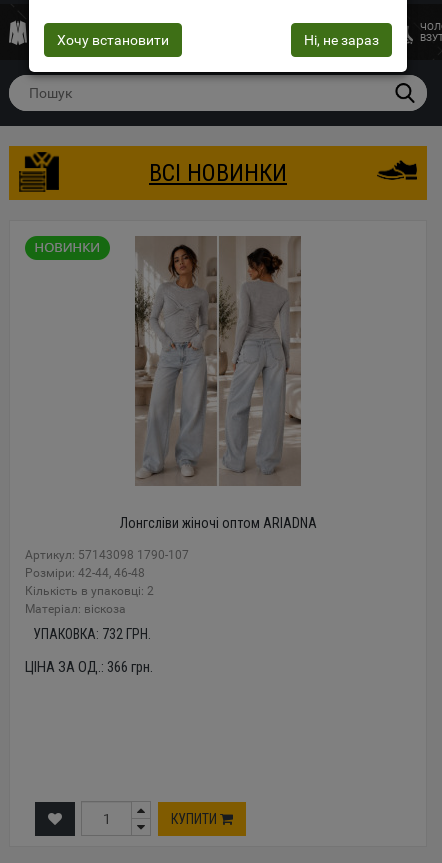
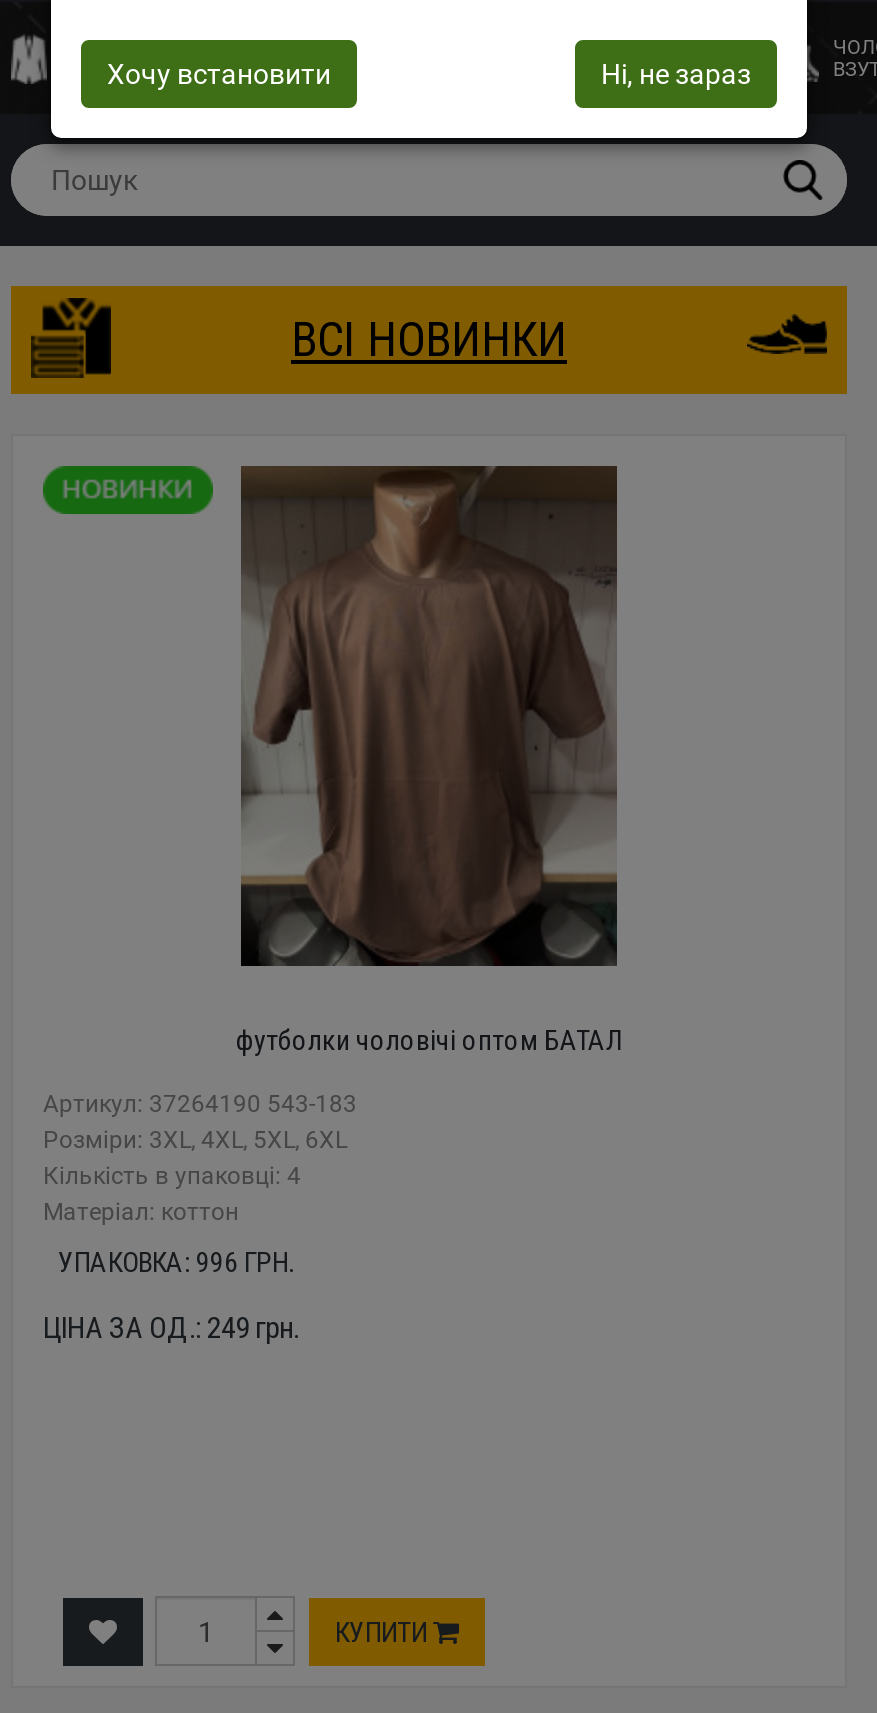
- [image]
- Лонгсліви жіночі оптом ARIADNA
+ [image]
+ футболки чоловічі оптом БАТАЛ

- Артикул: 57143098 1790-107
- Розміри: 42-44, 46-48
- Кількість в упаковці: 2
- Mатеріал: віскоза
+ Артикул: 37264190 543-183
+ Розміри: 3XL, 4XL, 5XL, 6XL
+ Кількість в упаковці: 4
+ Mатеріал: коттон

- УПАКОВКА: 732 ГРН.
+ УПАКОВКА: 996 ГРН.

- ЦІНА ЗА ОД.: 366 грн.
+ ЦІНА ЗА ОД.: 249 грн.
